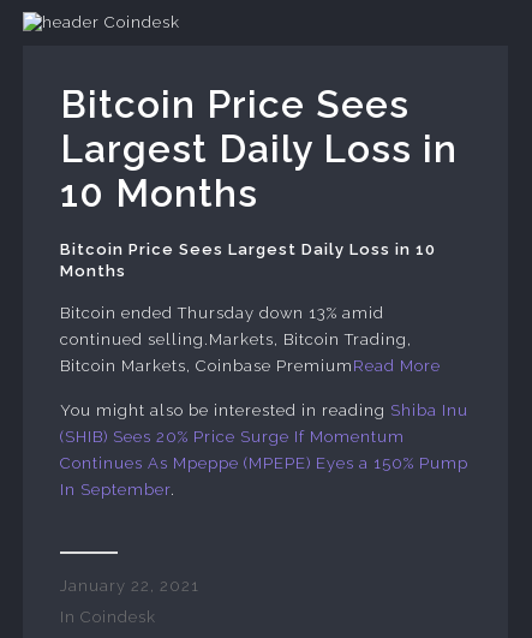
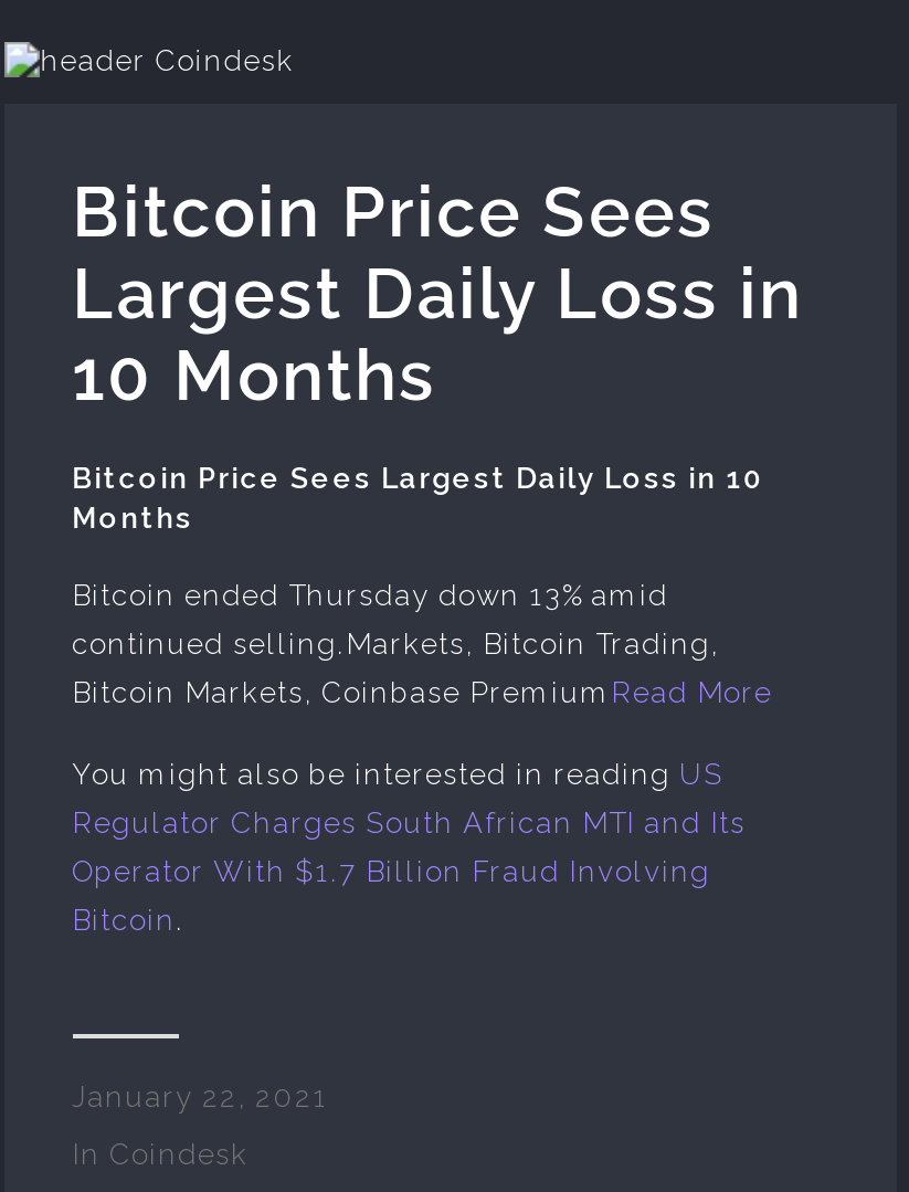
- You might also be interested in reading Shiba Inu
+ You might also be interested in reading US

- (SHIB) Sees 20% Price Surge If Momentum
+ Regulator Charges South African MTI and Its

- Continues As Mpeppe (MPEPE) Eyes a 150% Pump
+ Operator With $1.7 Billion Fraud Involving

- In September.
+ Bitcoin.
